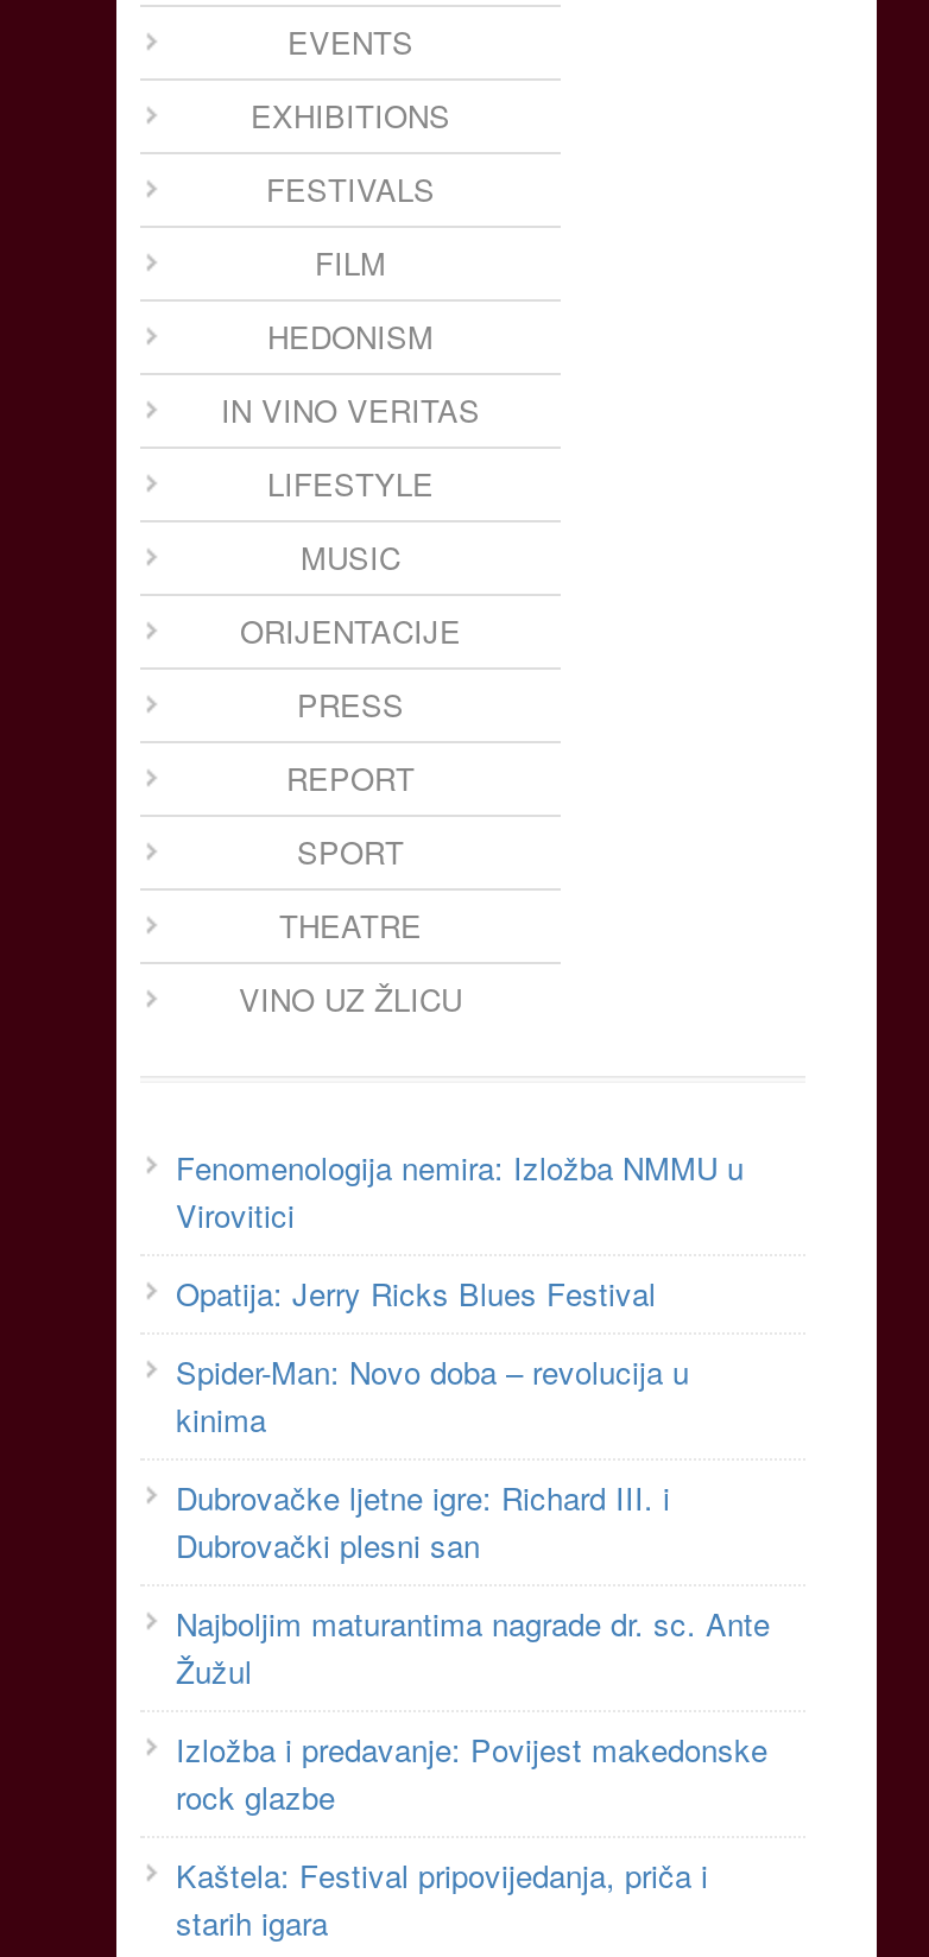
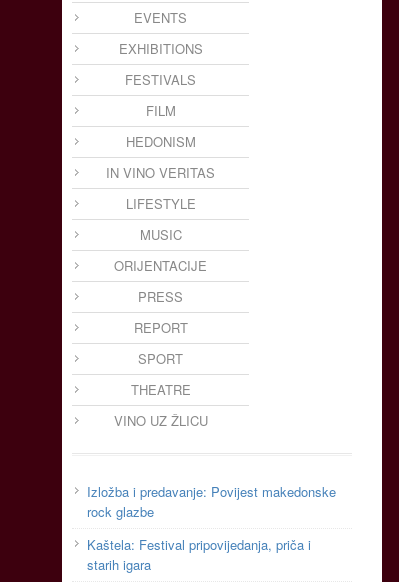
- Fenomenologija nemira: Izložba NMMU u
- Virovitici
- Opatija: Jerry Ricks Blues Festival
- Spider-Man: Novo doba – revolucija u
- kinima
- Dubrovačke ljetne igre: Richard III. i
- Dubrovački plesni san
- Najboljim maturantima nagrade dr. sc. Ante
- Žužul
